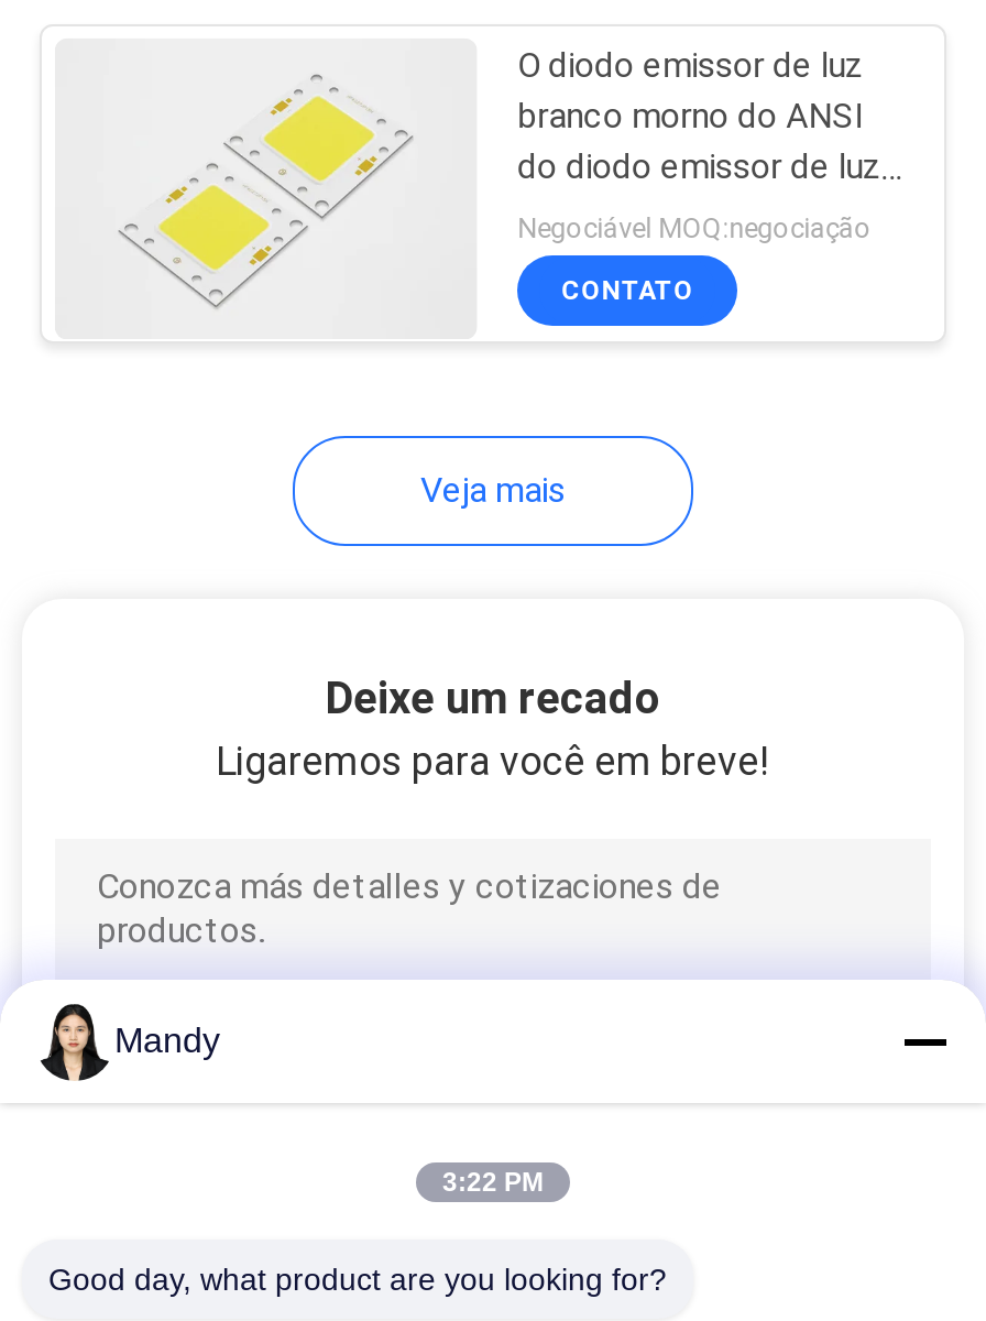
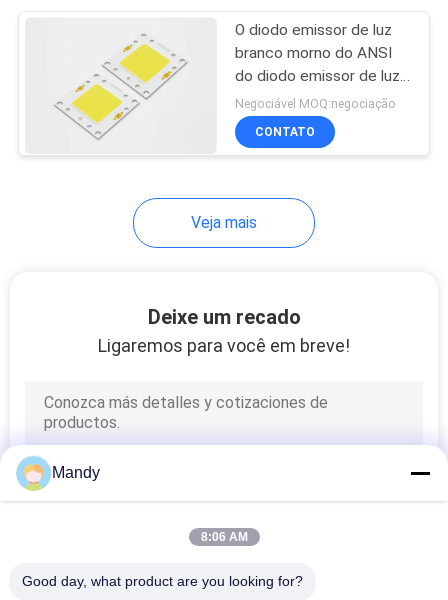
- [image]
+ [image]

- 3:22 PM
+ 8:06 AM
